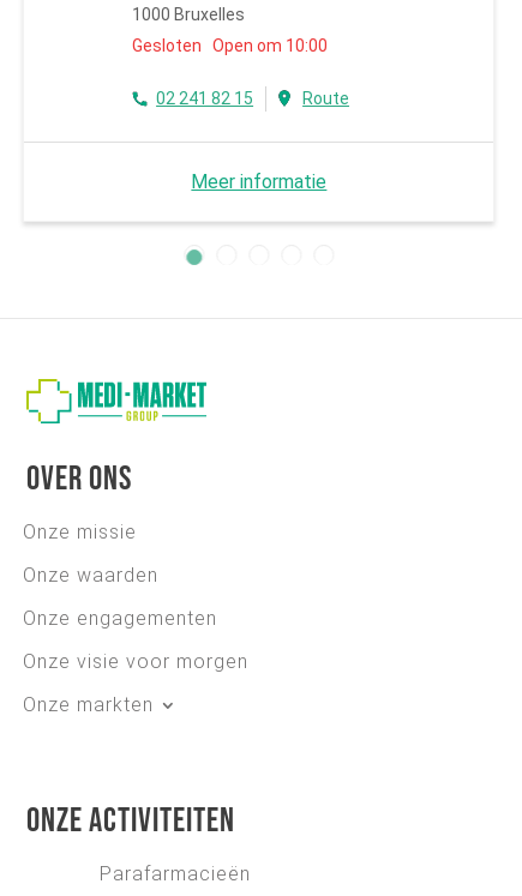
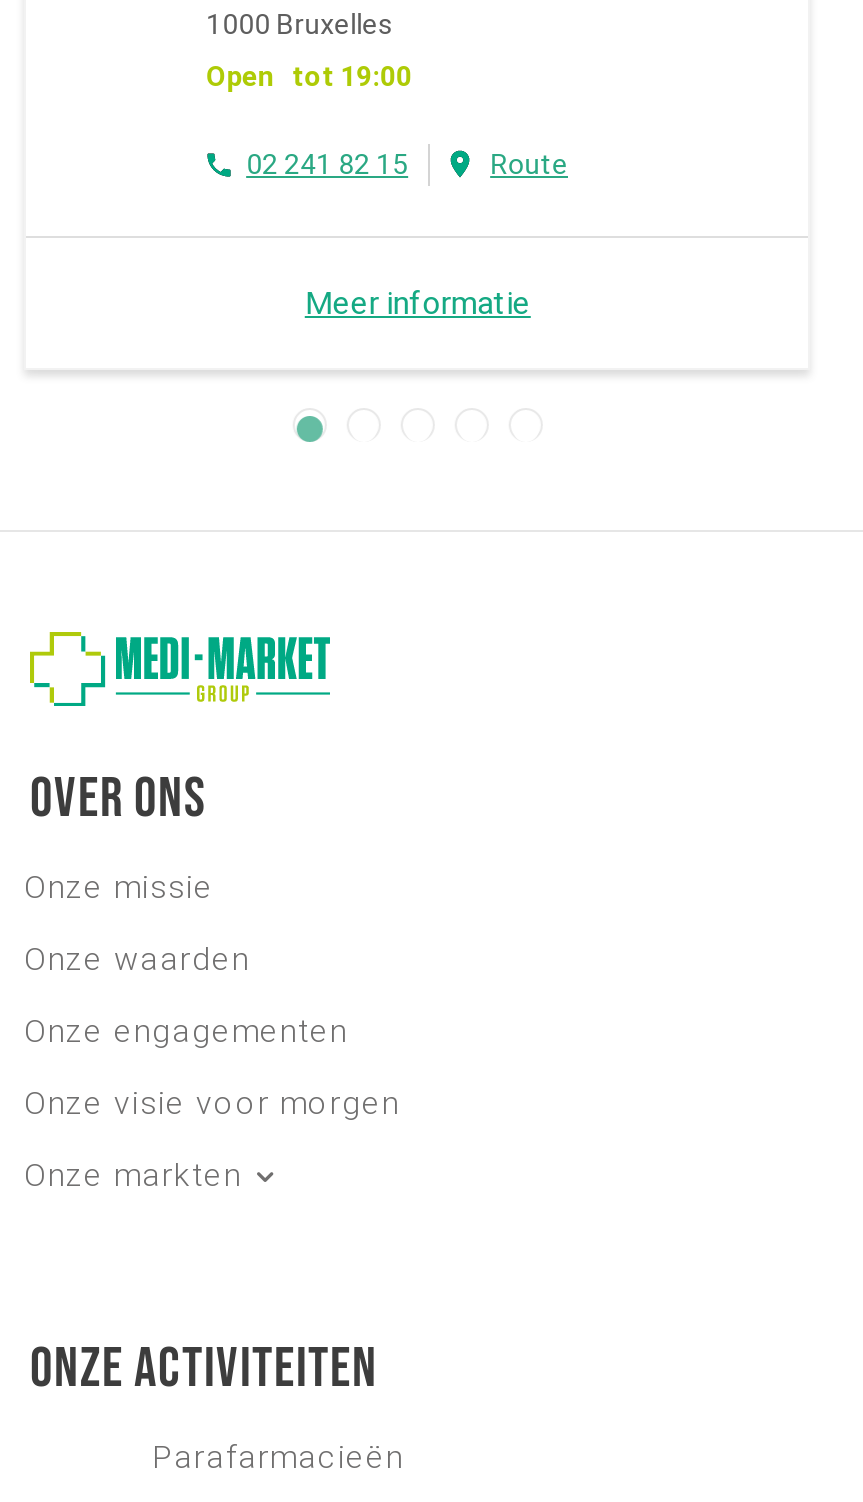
- Gesloten Open om 10:00
+ Open tot 19:00
